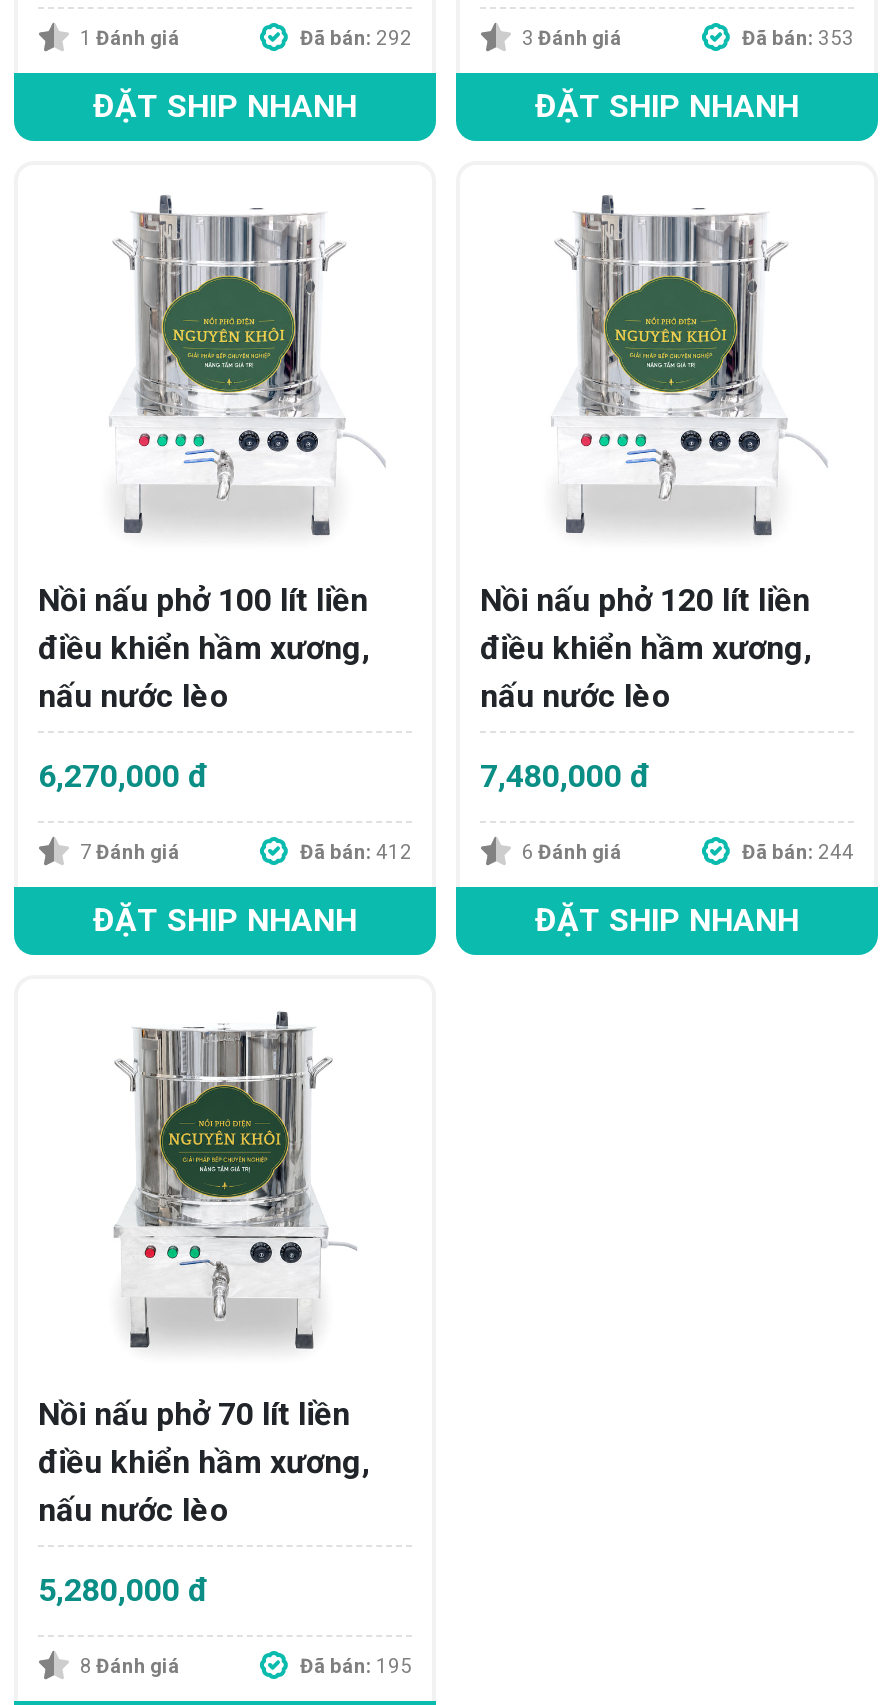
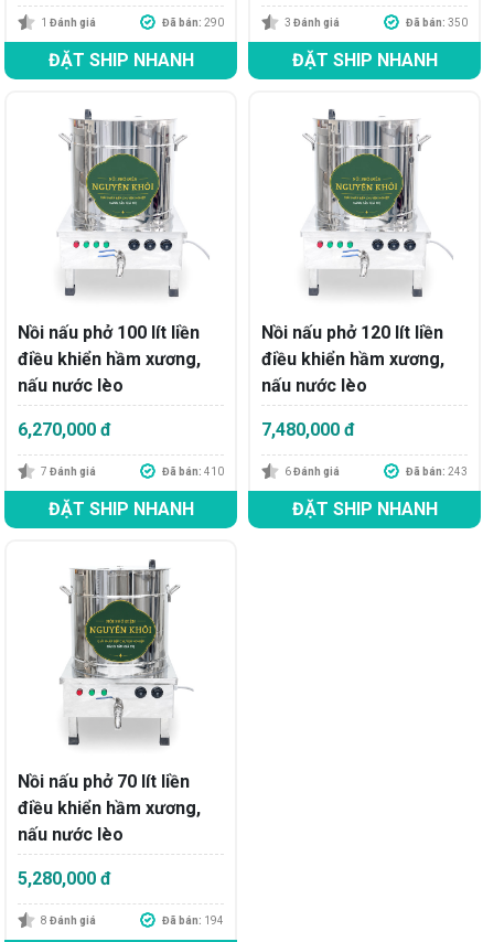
- Đã bán: 292
+ Đã bán: 290

- Đã bán: 353
+ Đã bán: 350

- Đã bán: 412
+ Đã bán: 410

- Đã bán: 244
+ Đã bán: 243

- Đã bán: 195
+ Đã bán: 194
